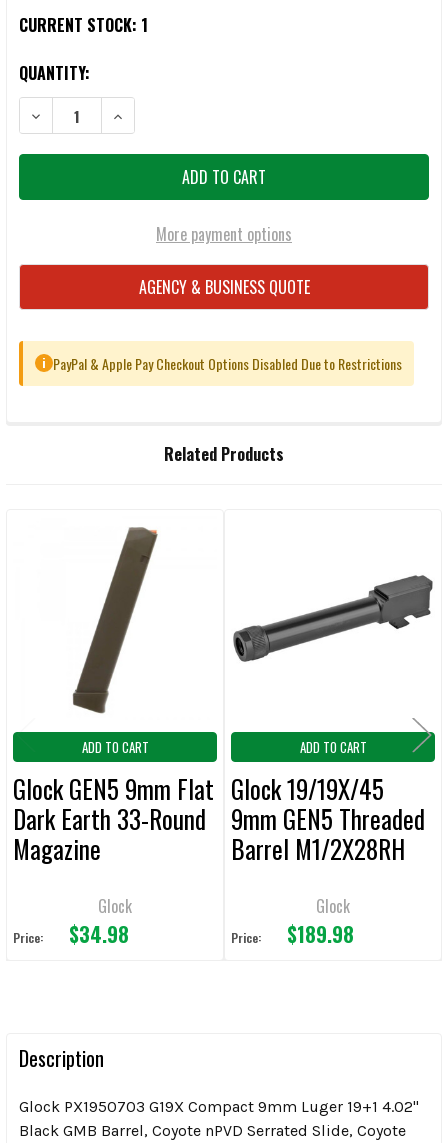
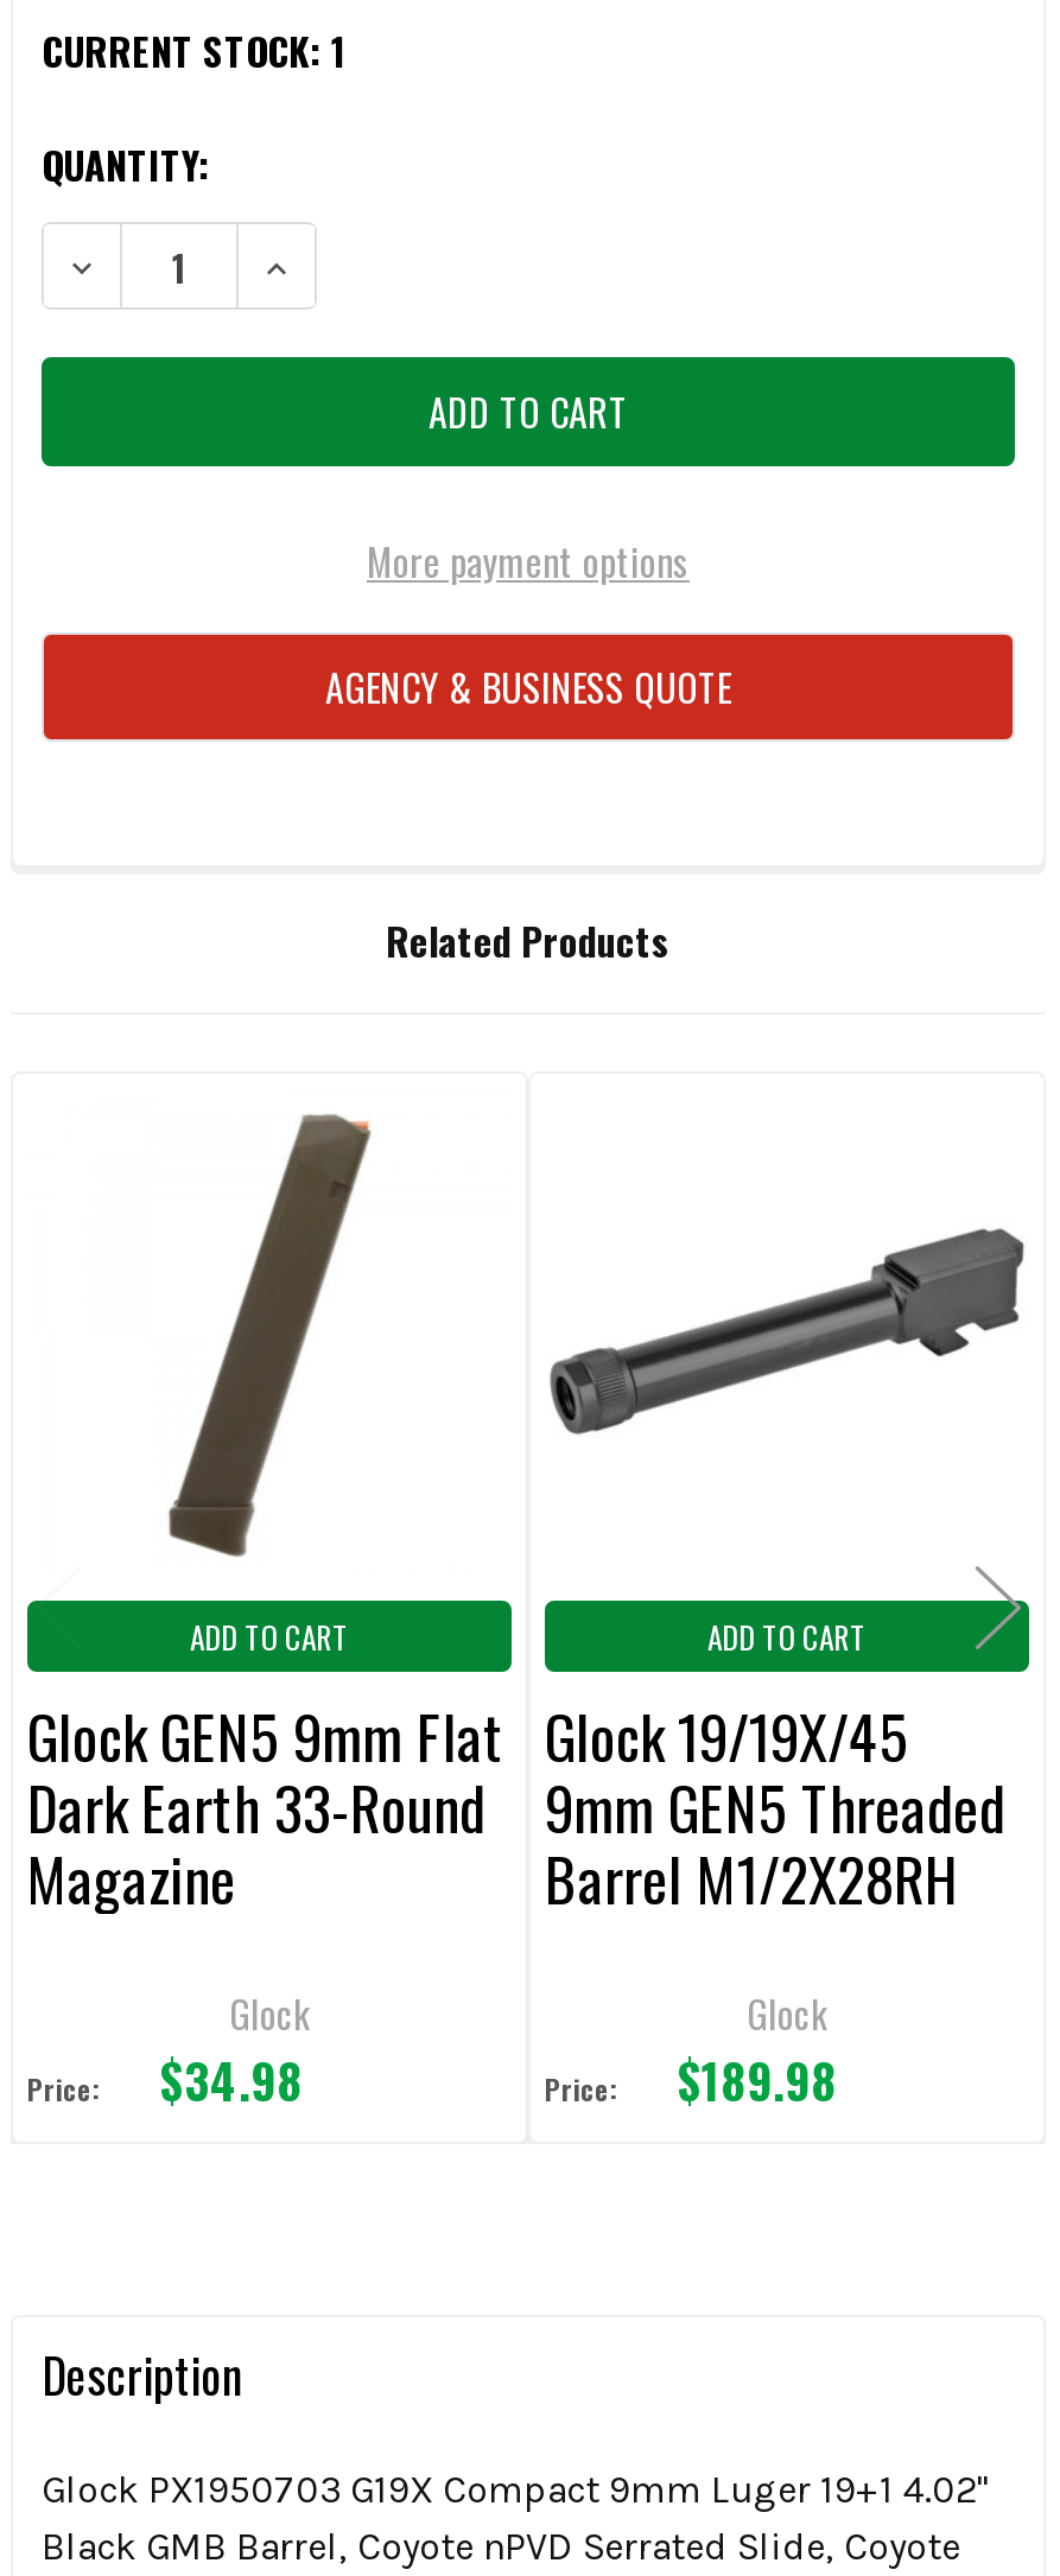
- i PayPal & Apple Pay Checkout Options Disabled Due to Restrictions
